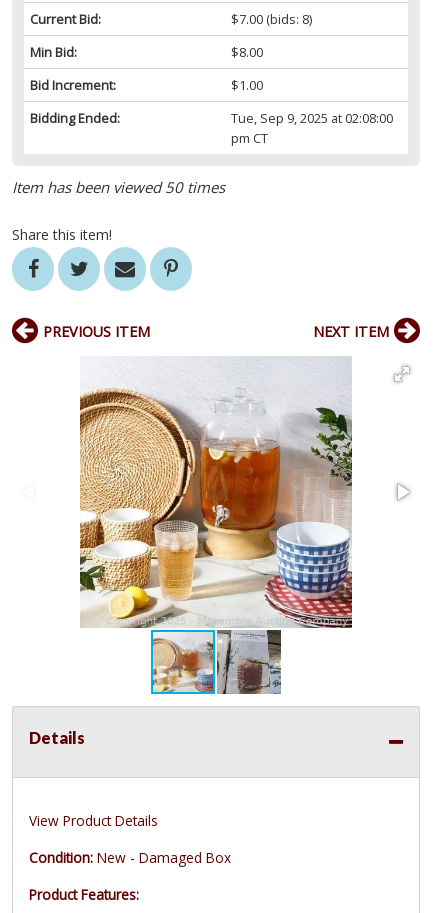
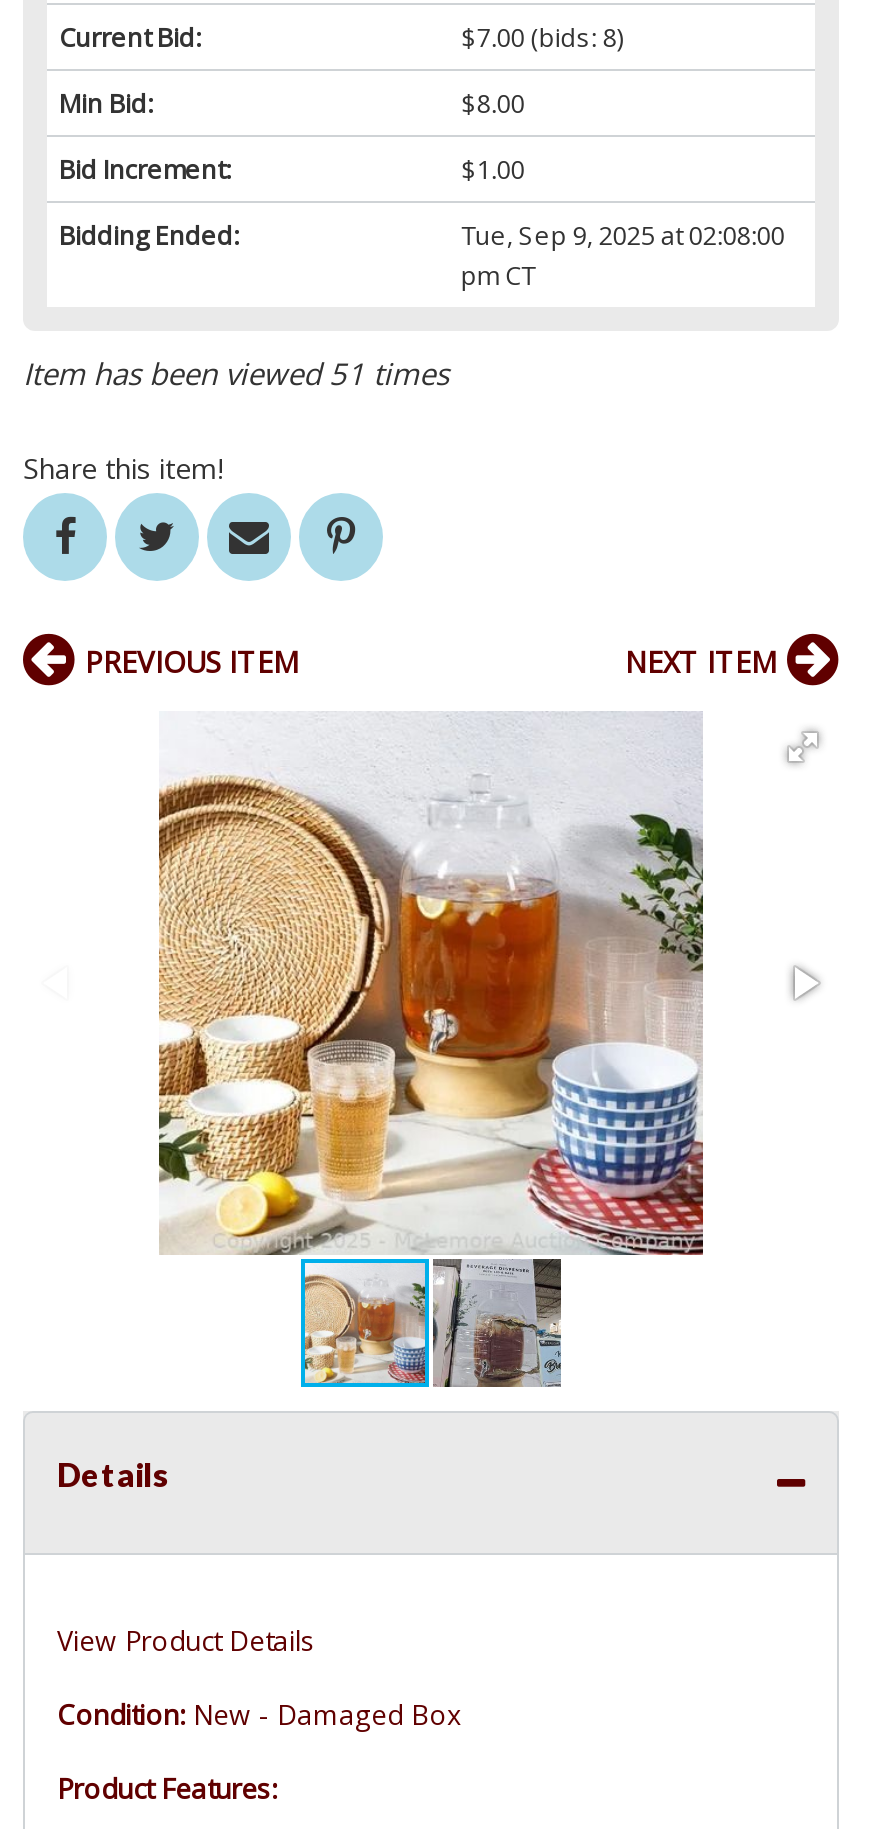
- Item has been viewed 50 times
+ Item has been viewed 51 times
